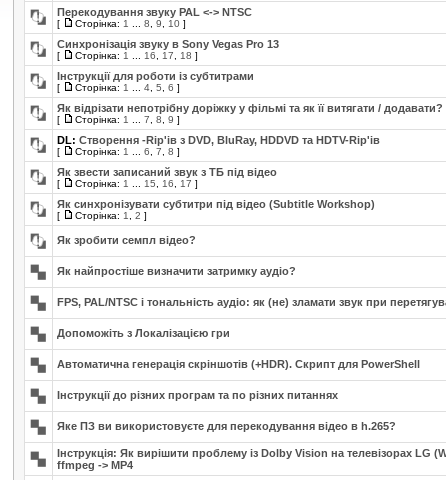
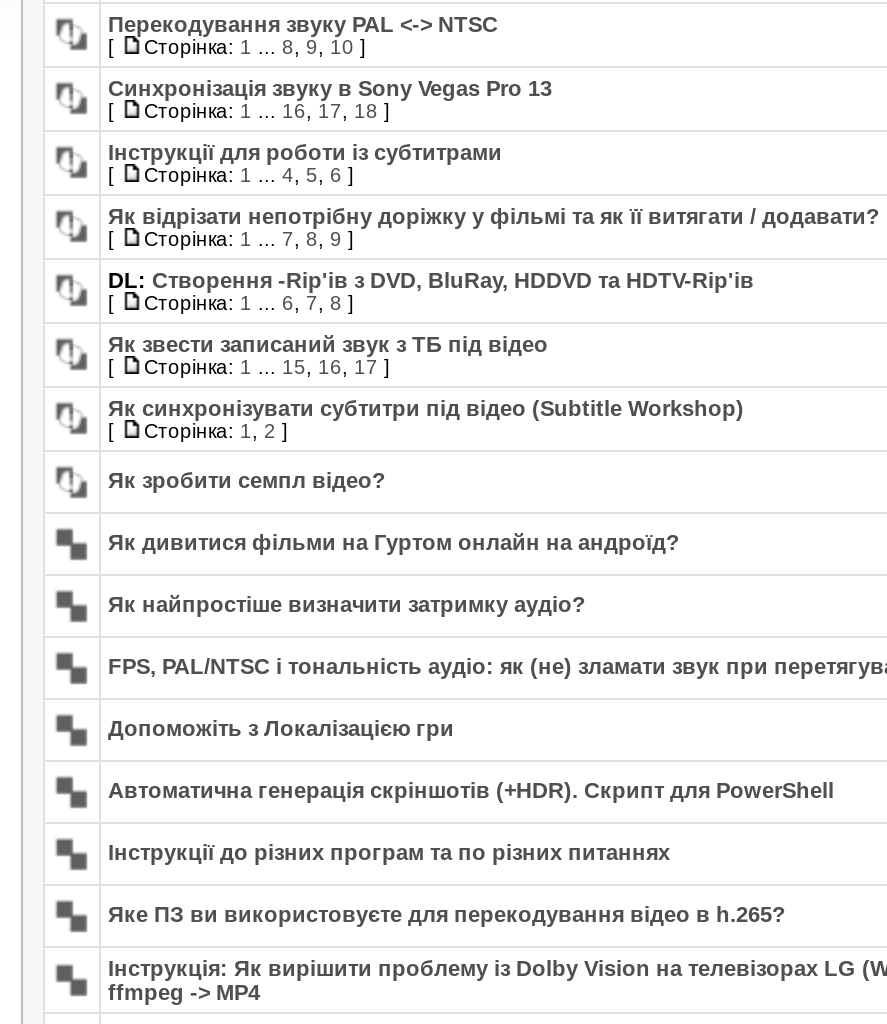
+ Як дивитися фільми на Гуртом онлайн на андроїд?
